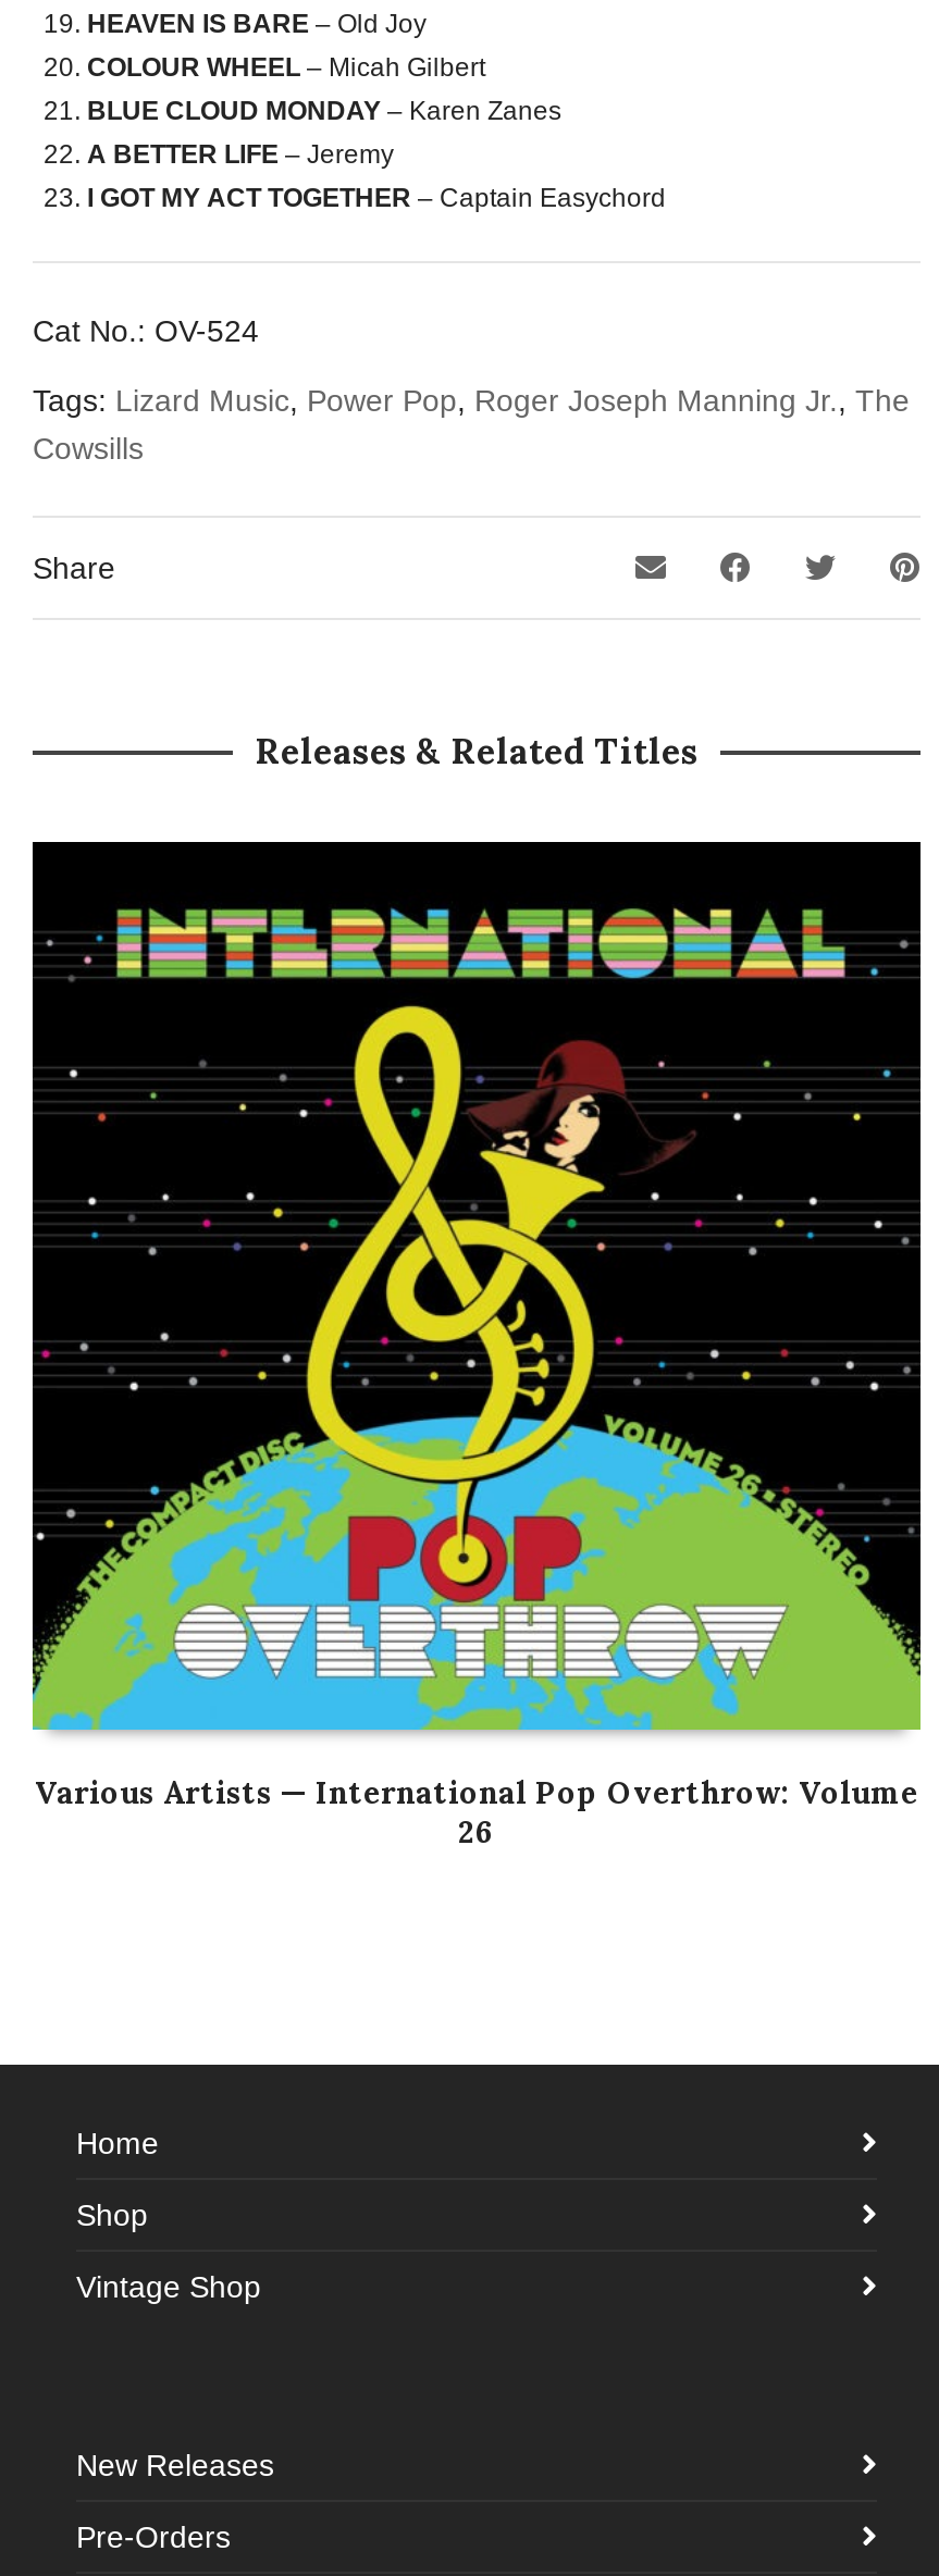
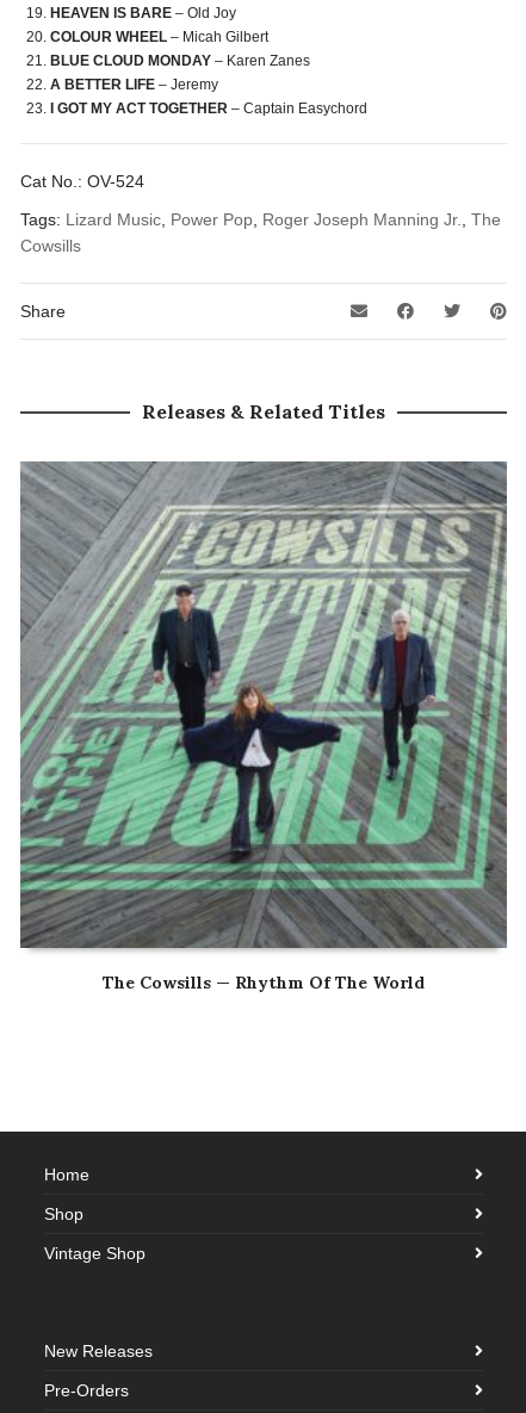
- [image]
- Various Artists — International Pop Overthrow: Volume
- 26
+ [image]
+ The Cowsills — Rhythm Of The World
